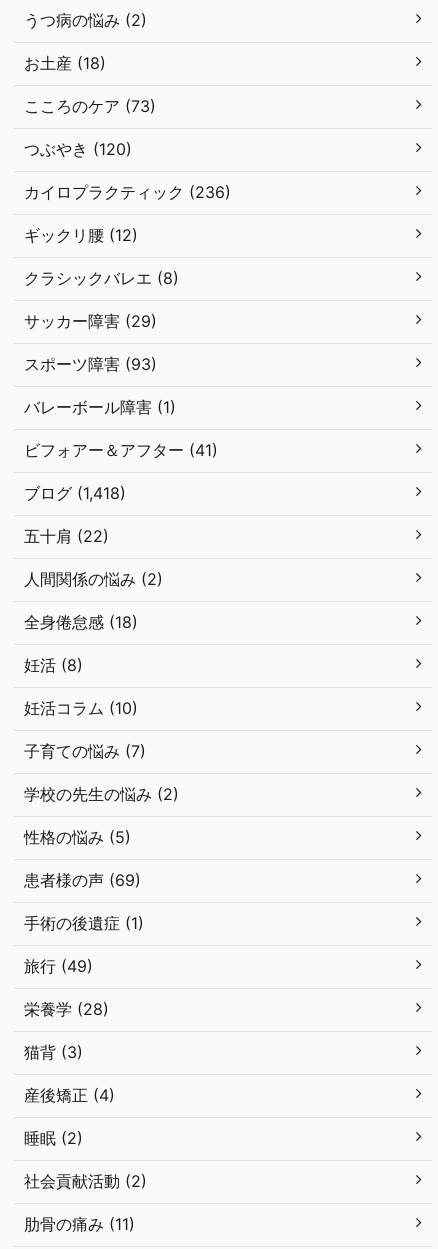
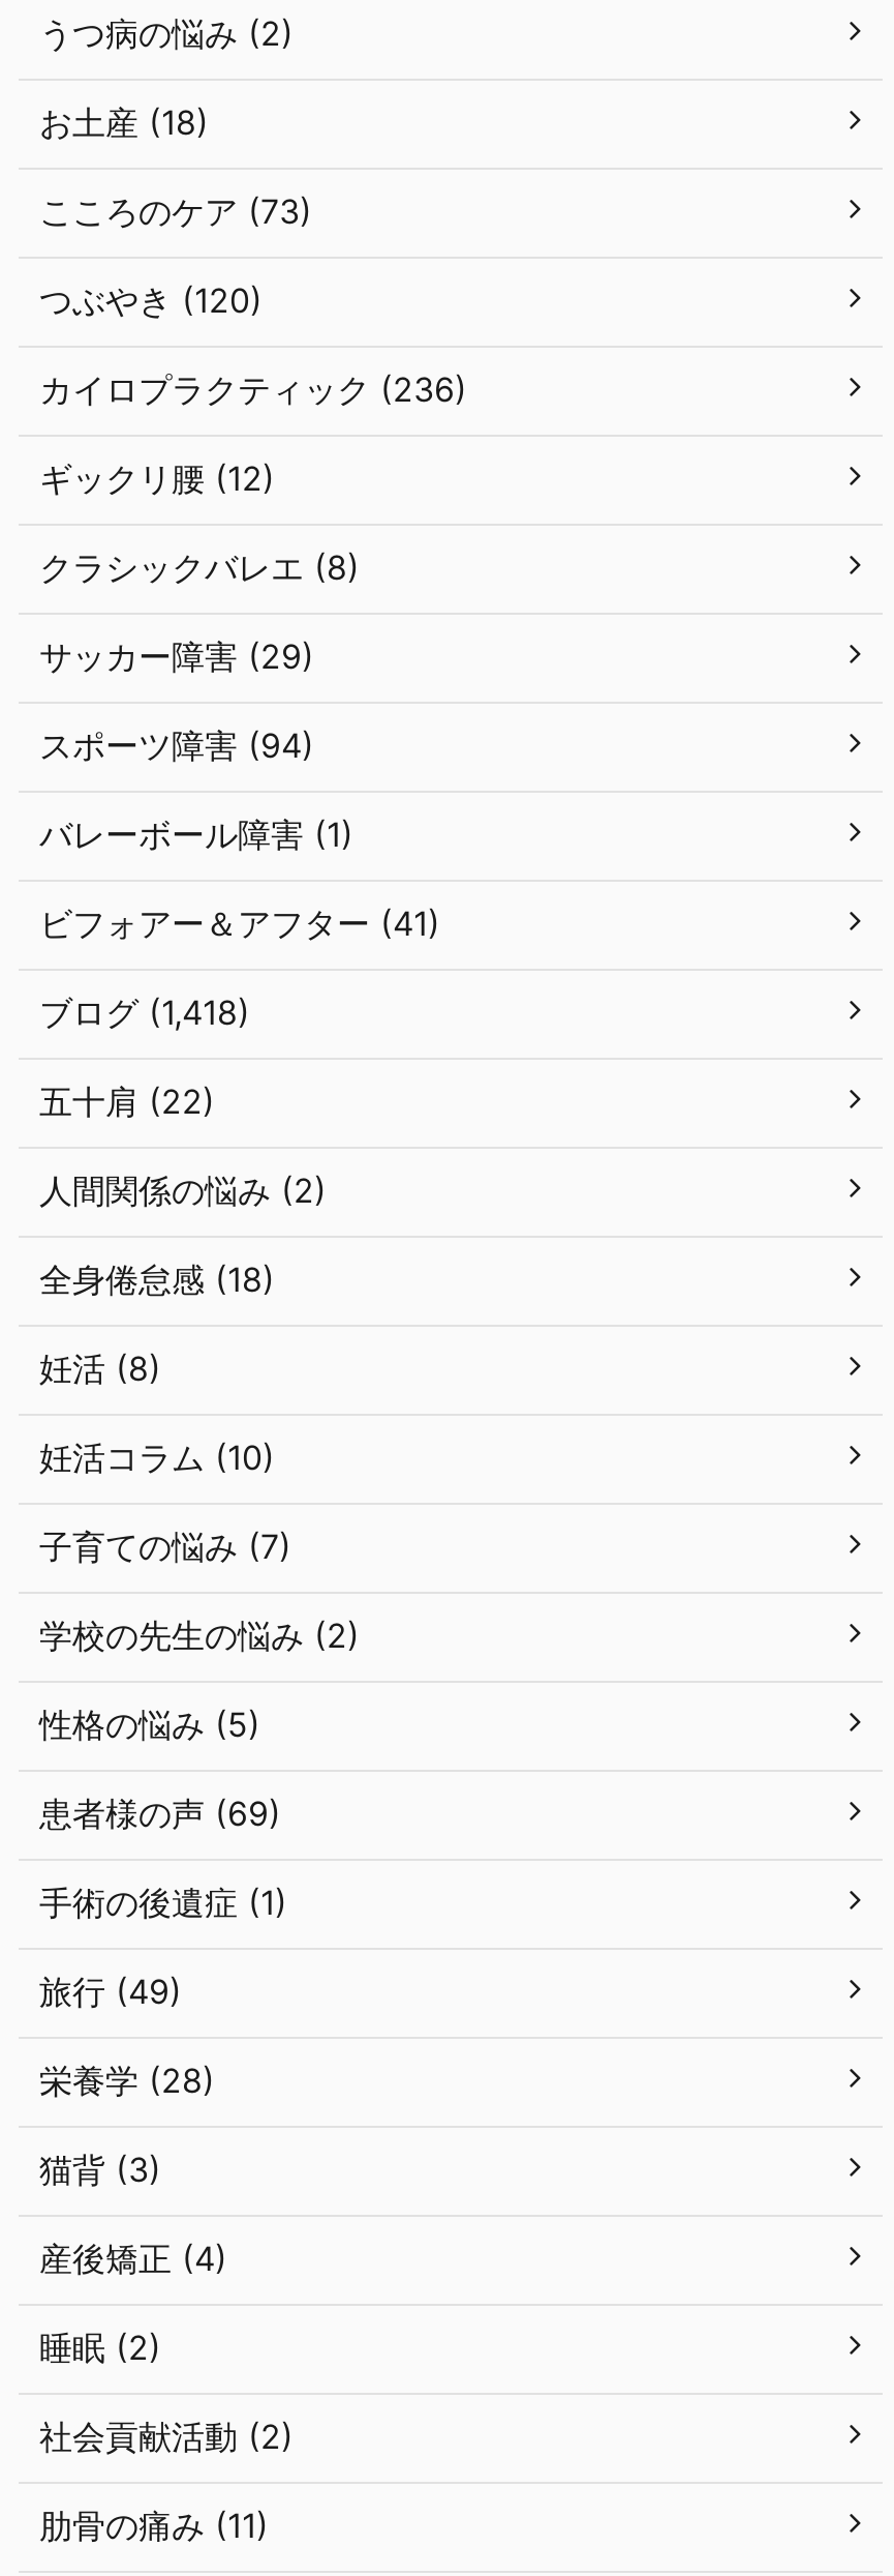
- スポーツ障害 (93)
+ スポーツ障害 (94)
